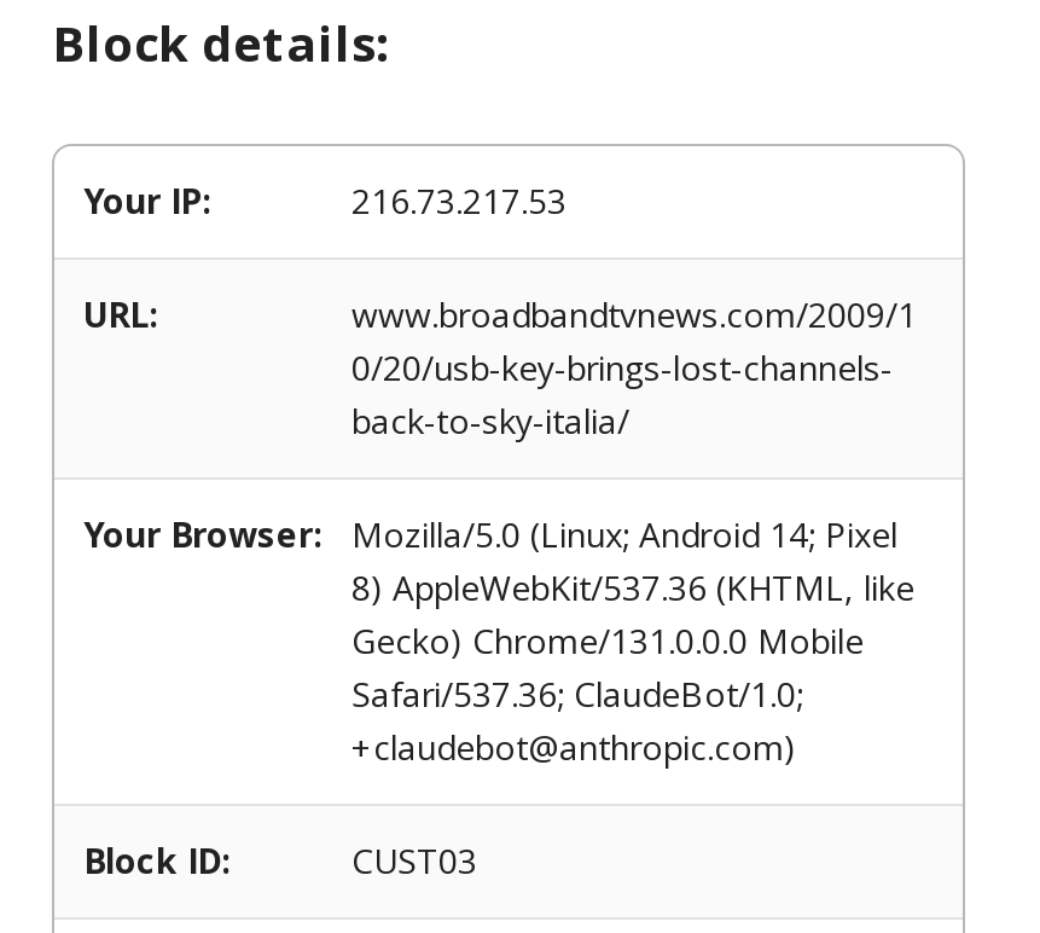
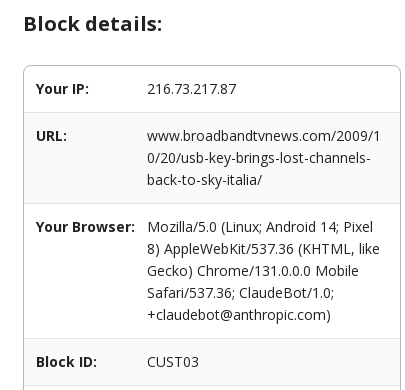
- 216.73.217.53
+ 216.73.217.87
